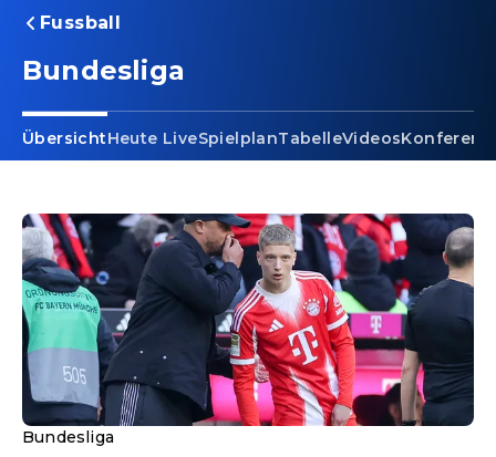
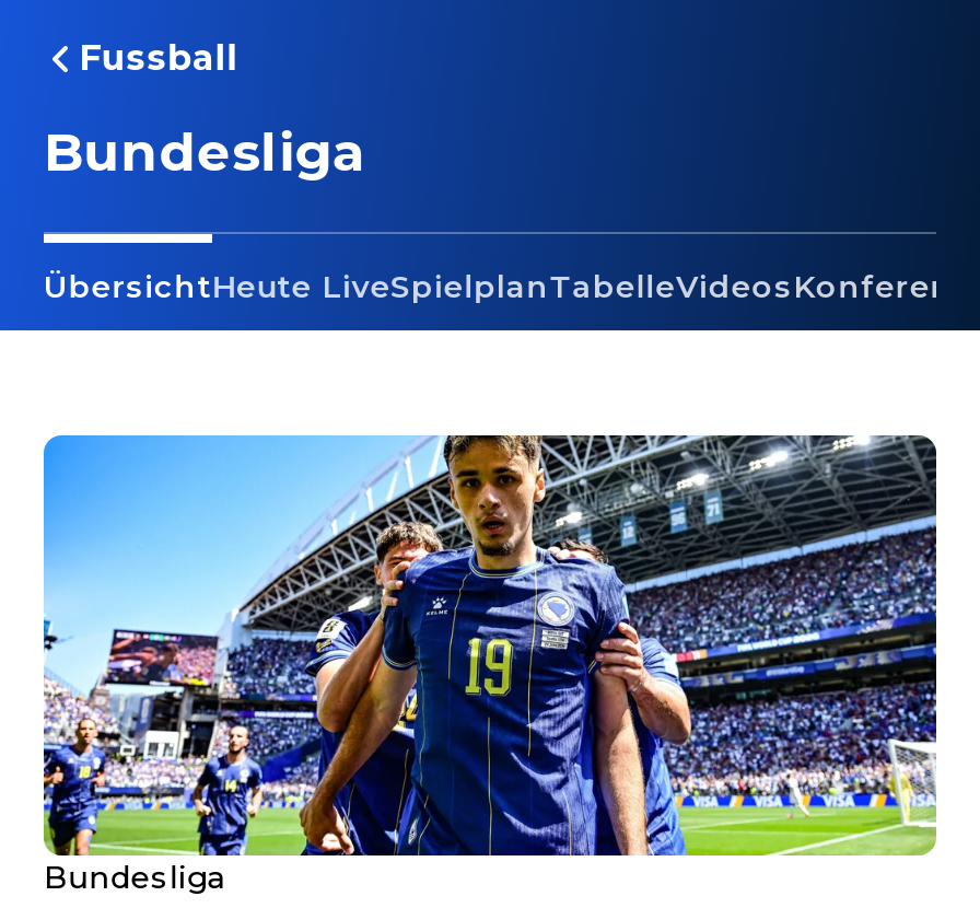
- [image]
+ [image]
